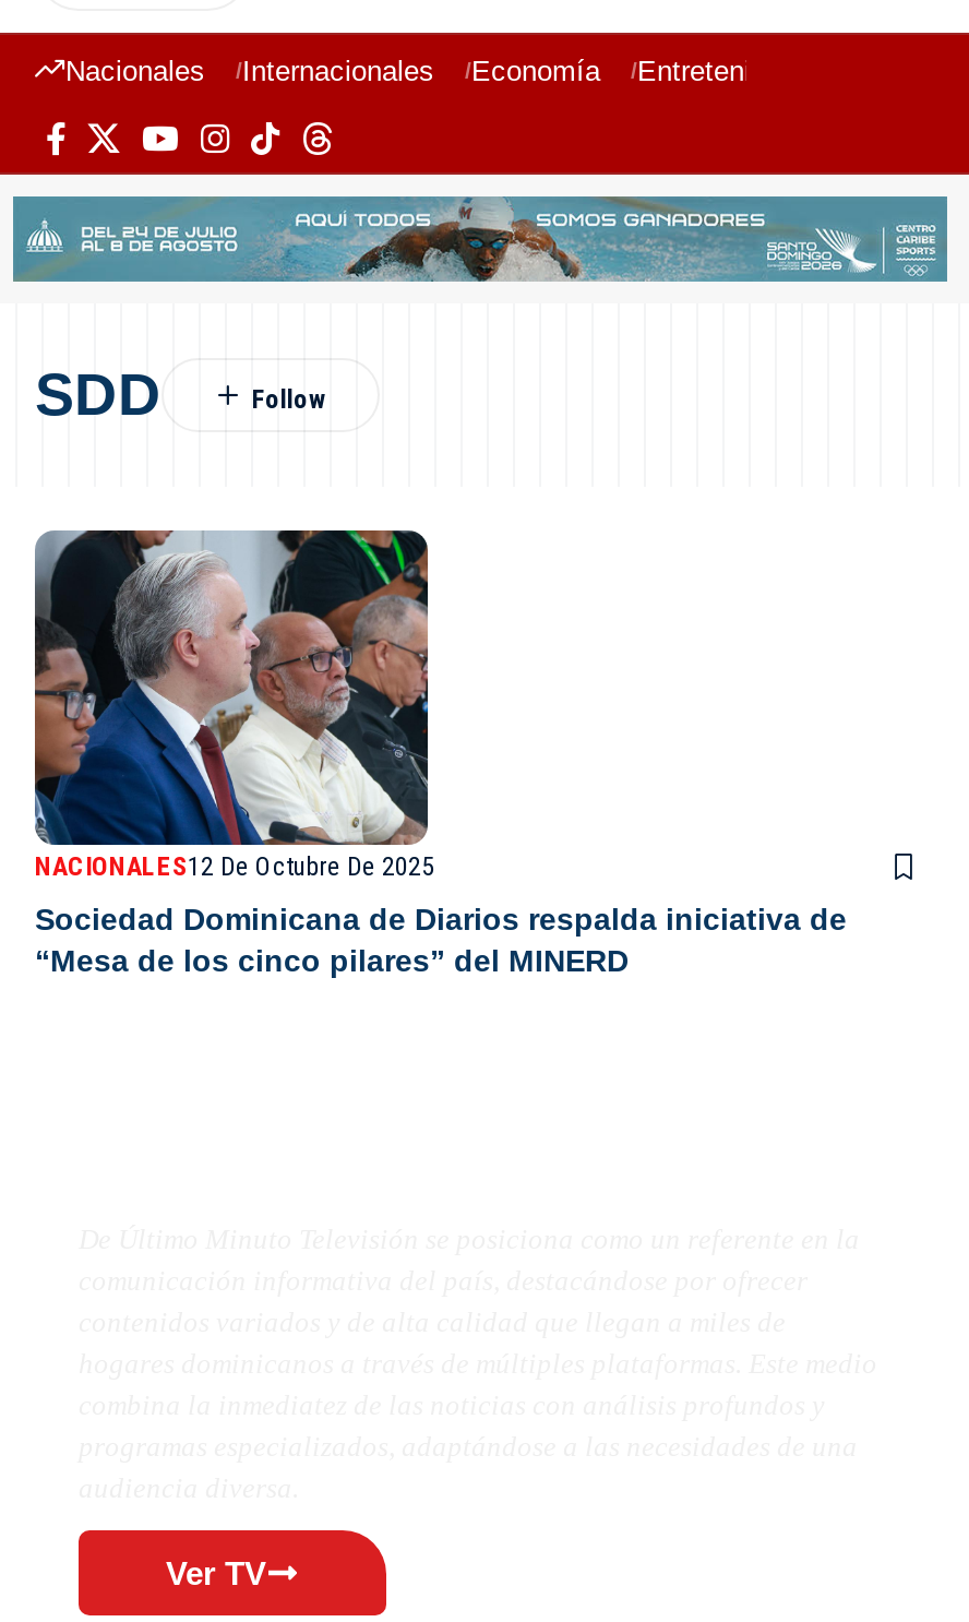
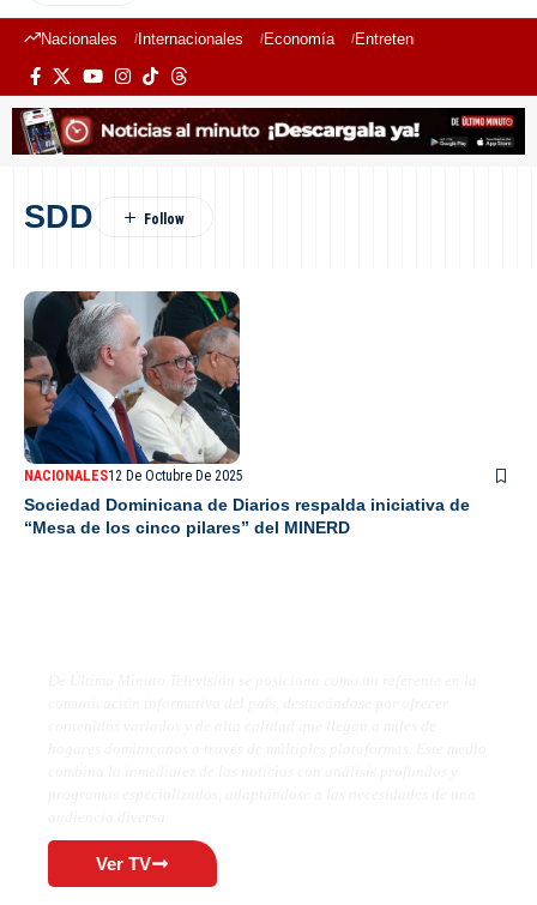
- [image]
+ [image]
